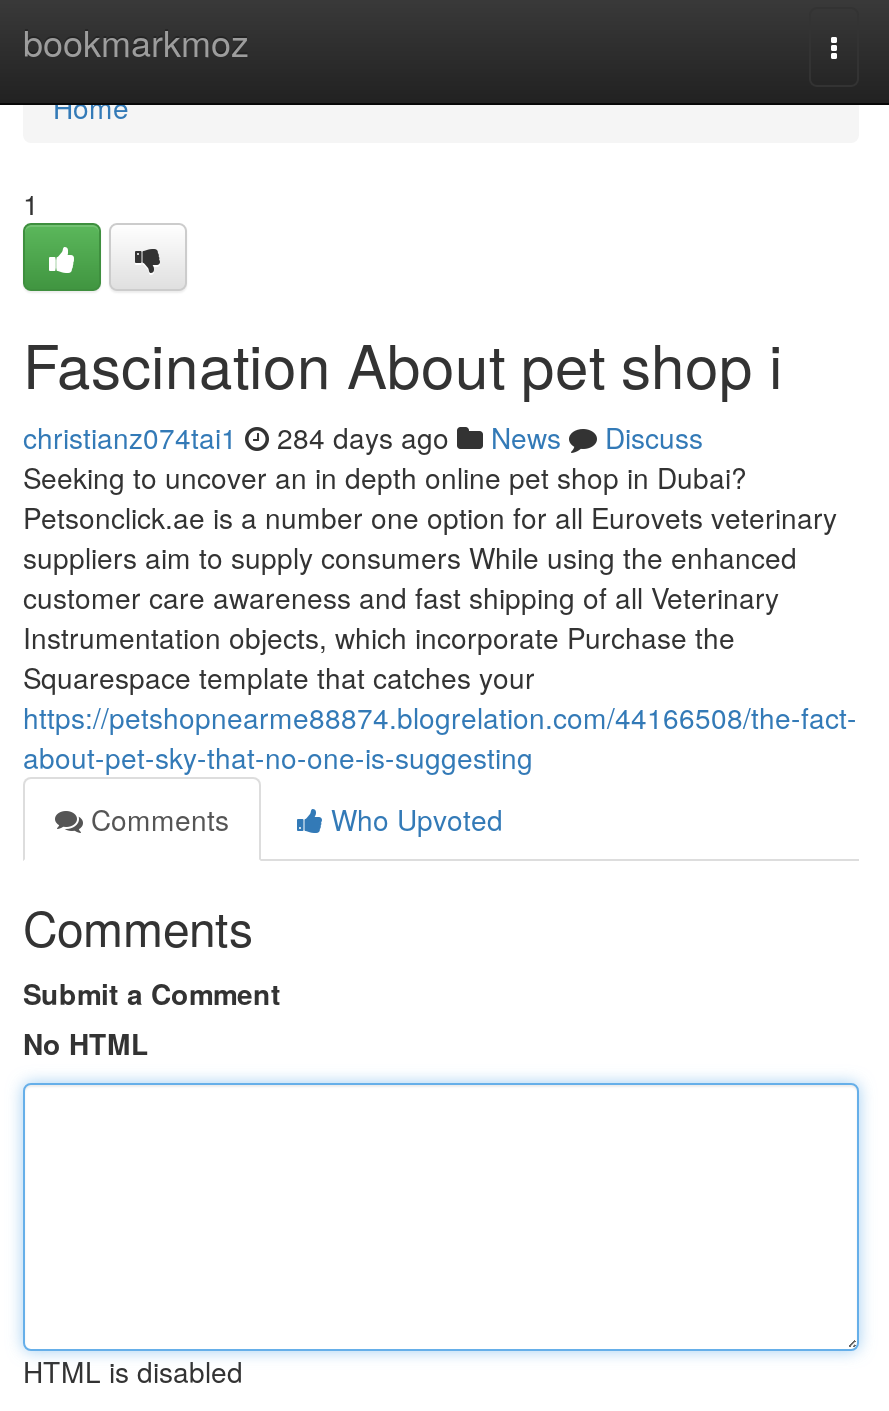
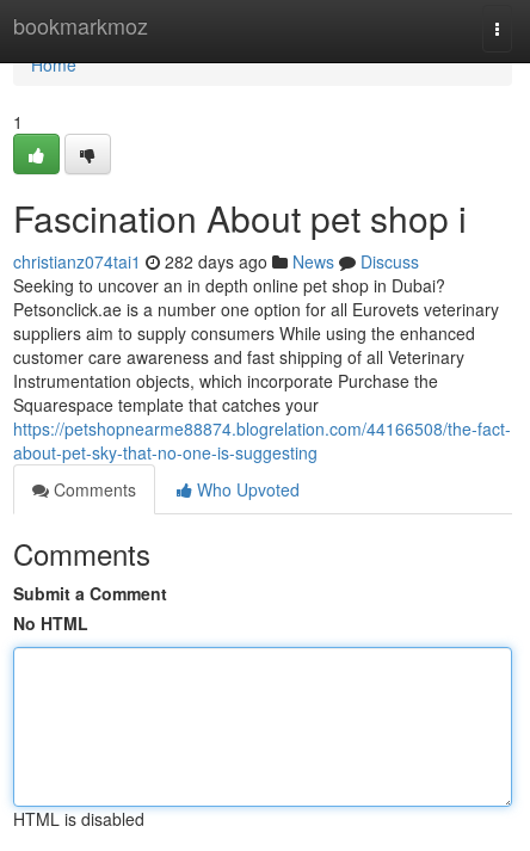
- christianz074tai1 284 days ago News Discuss
+ christianz074tai1 282 days ago News Discuss
